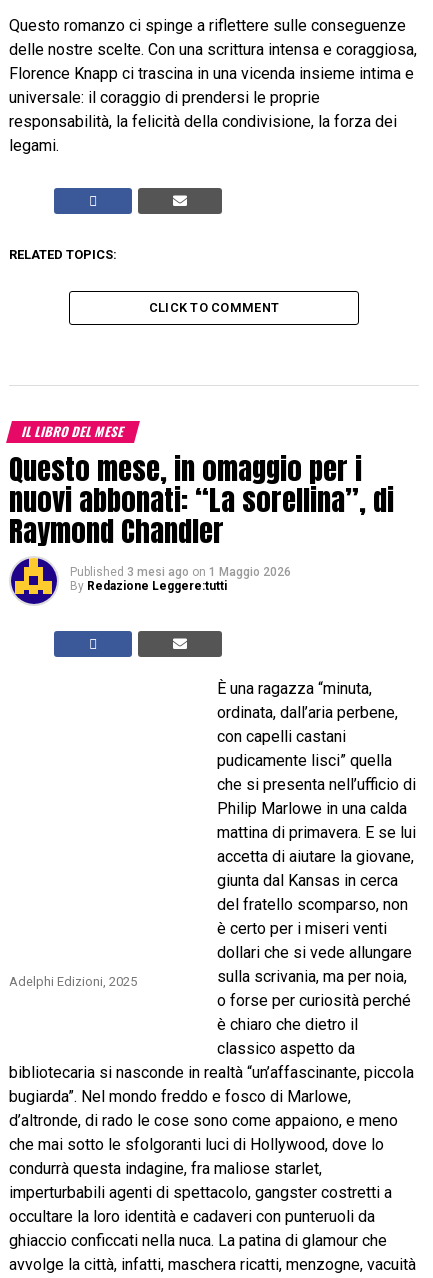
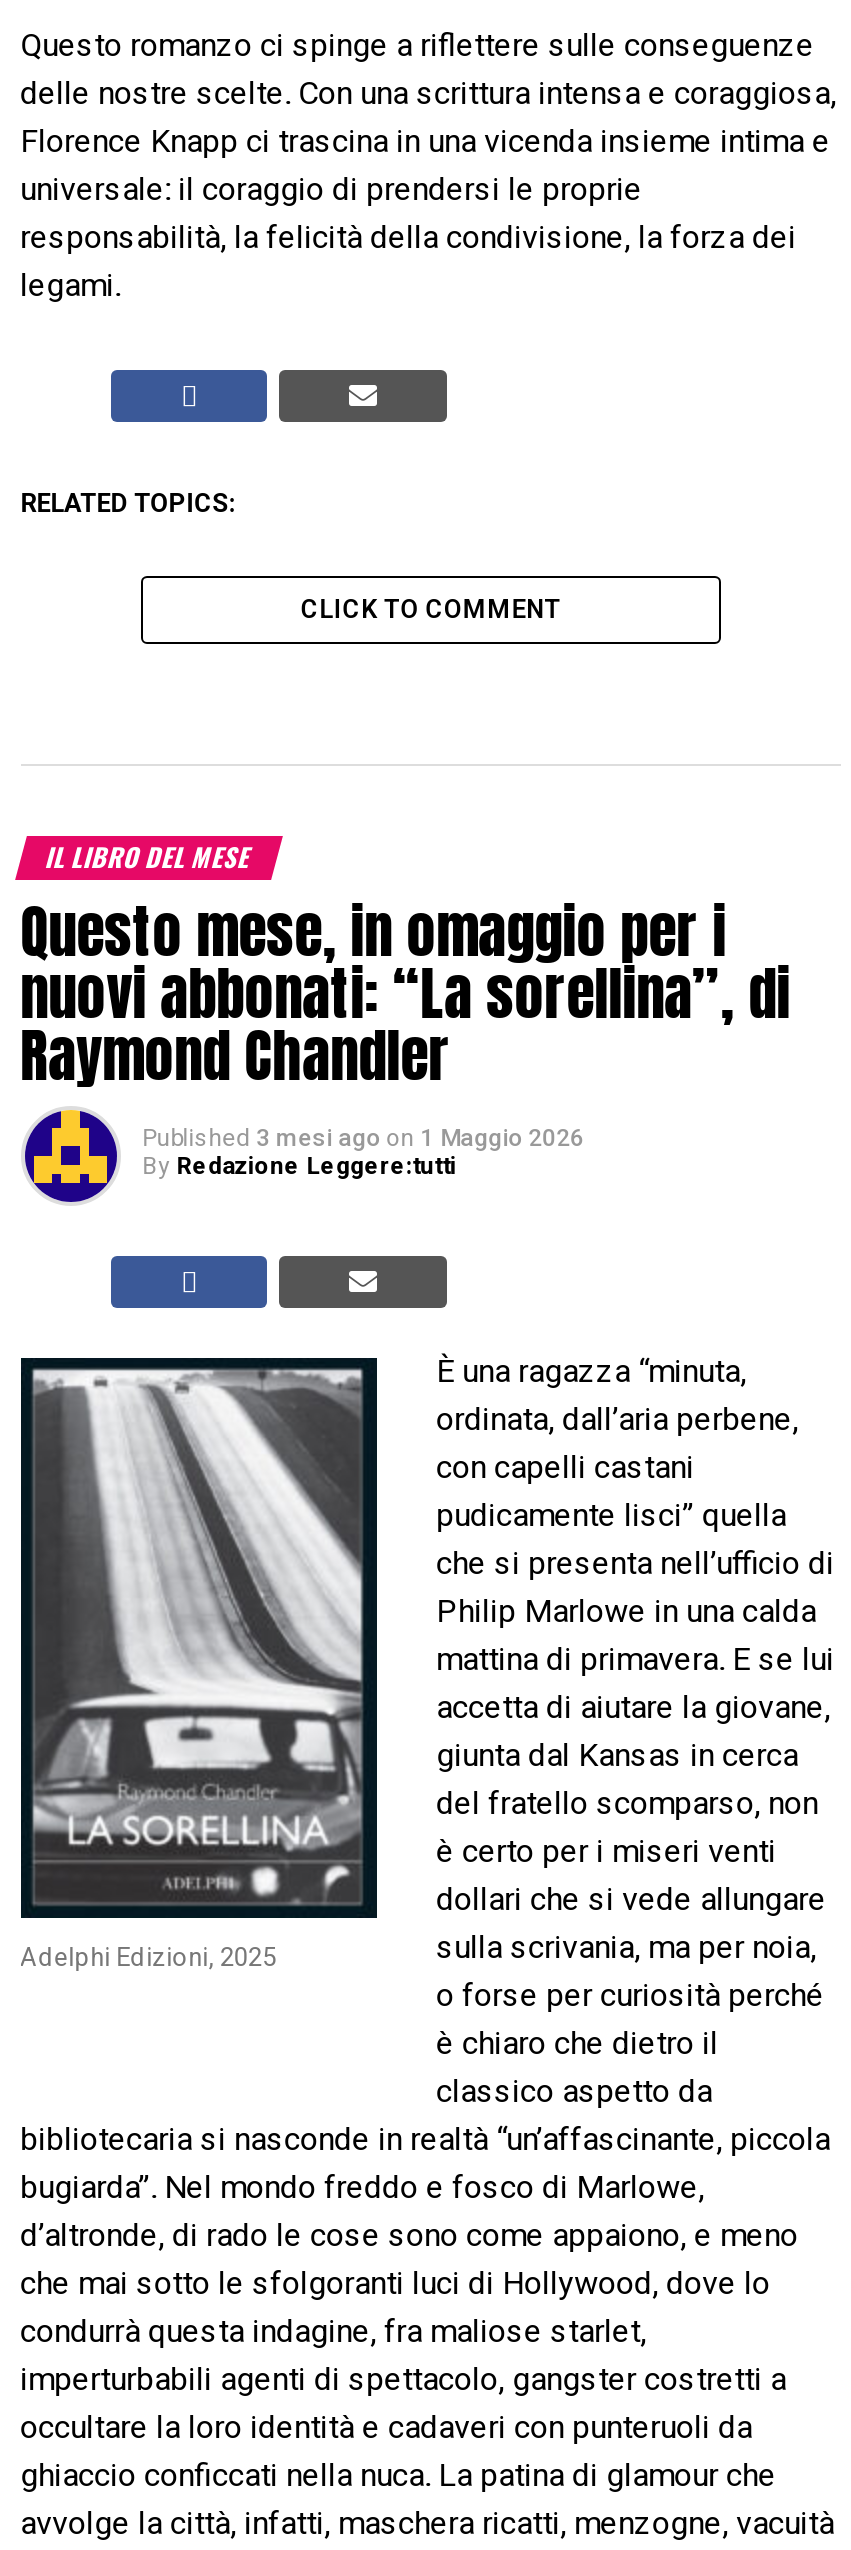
+ [image]
